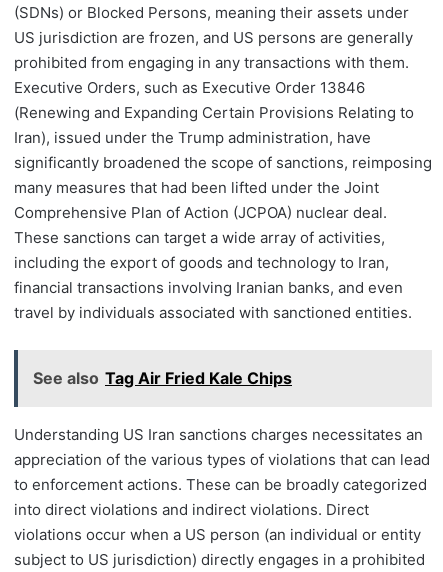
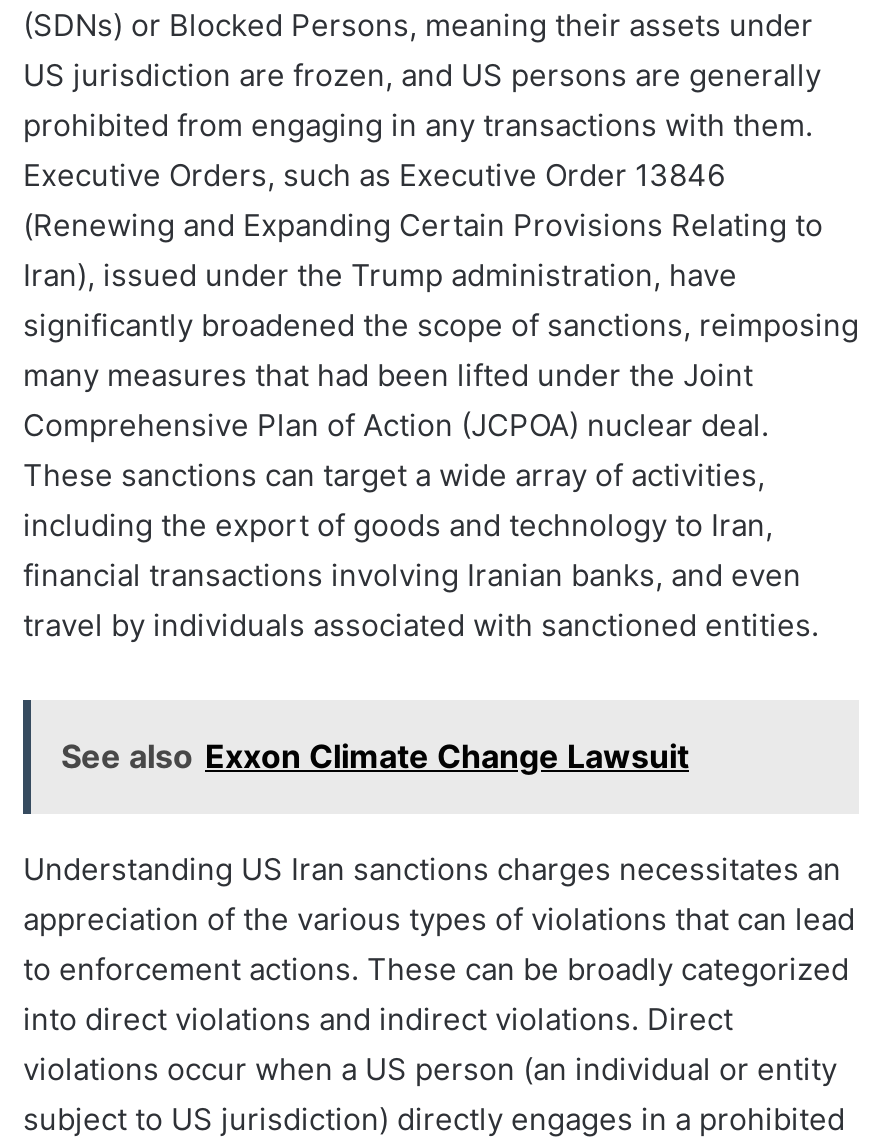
- See also Tag Air Fried Kale Chips
+ See also Exxon Climate Change Lawsuit
